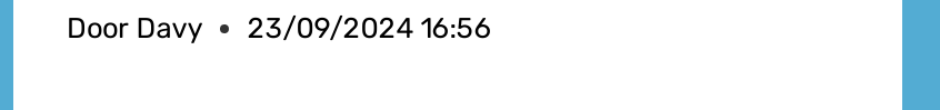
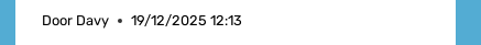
- Door Davy 23/09/2024 16:56
+ Door Davy 19/12/2025 12:13
